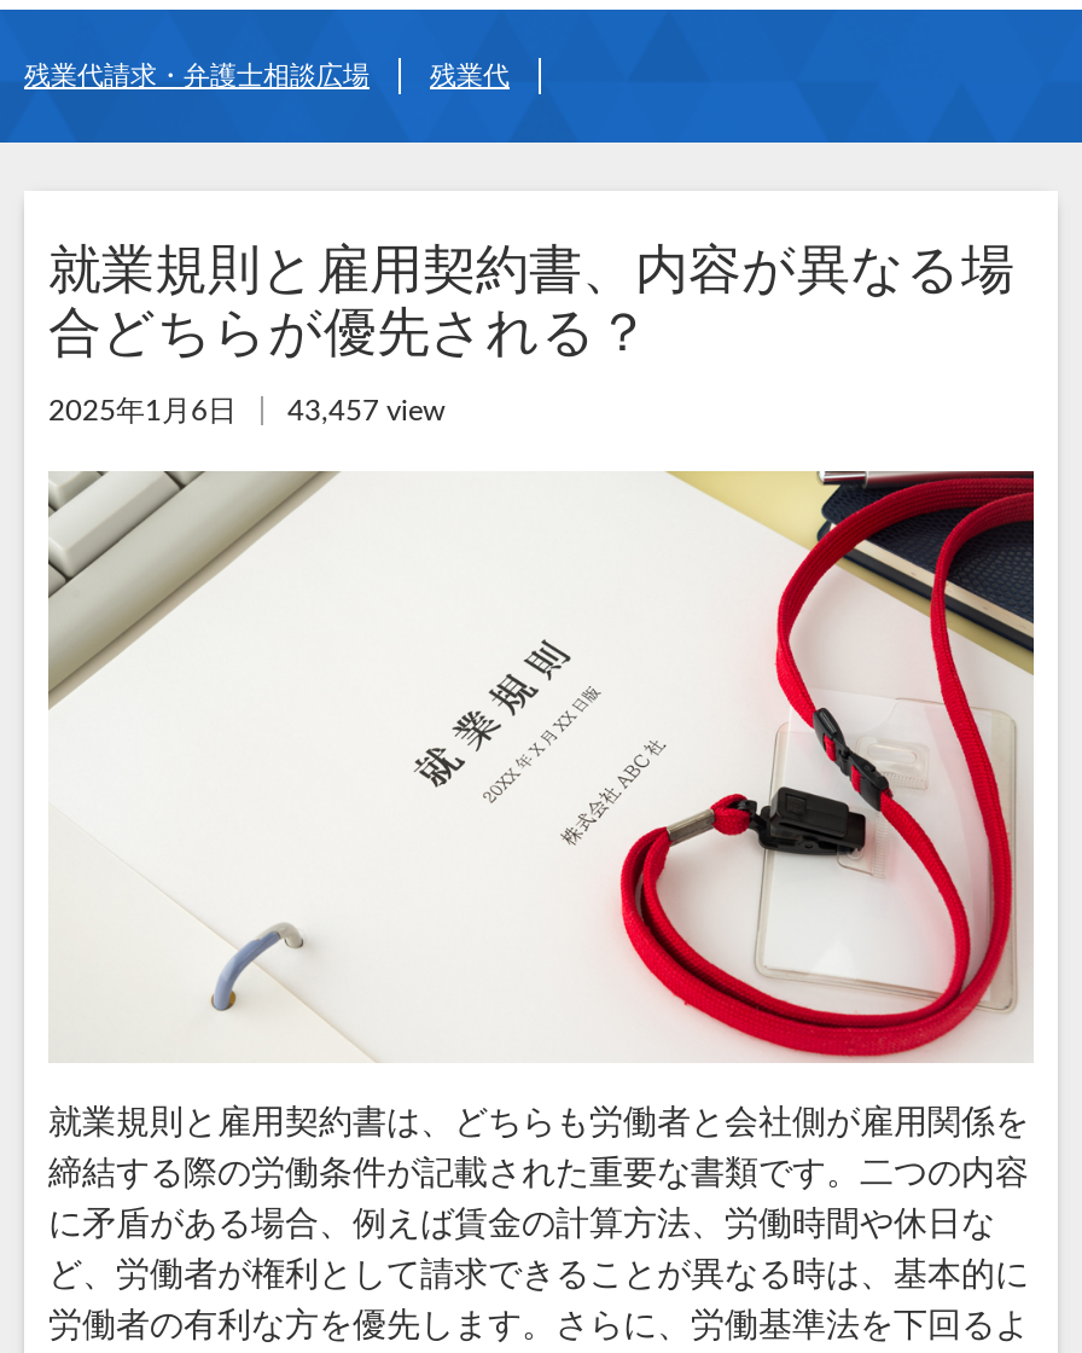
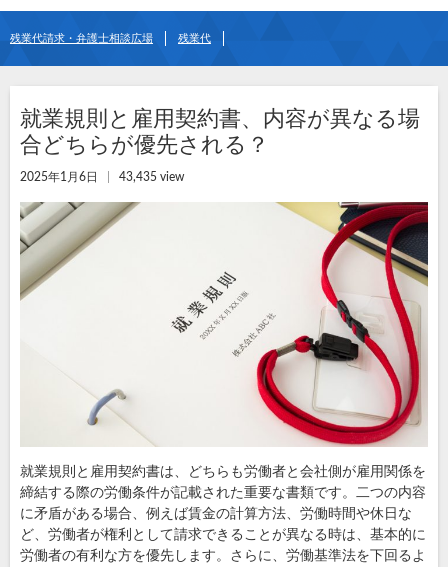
- 2025年1月6日 43,457 view
+ 2025年1月6日 43,435 view
